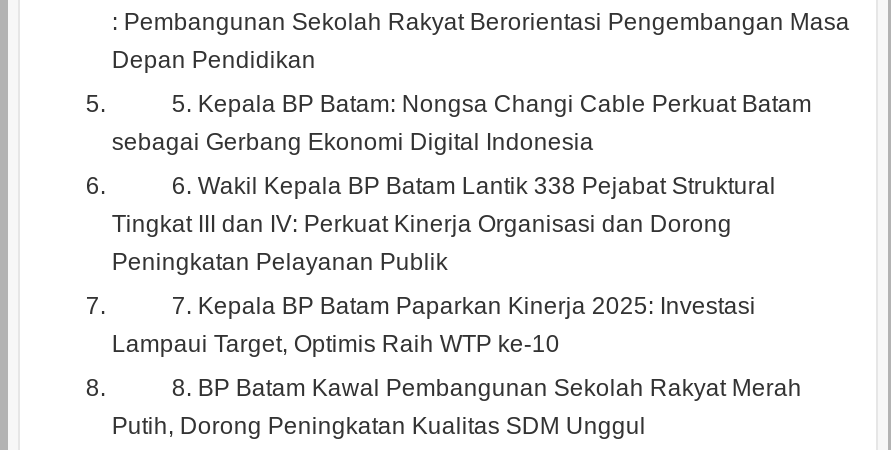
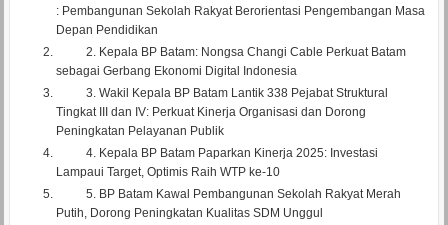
- 5. Kepala BP Batam: Nongsa Changi Cable Perkuat Batam
+ 2. Kepala BP Batam: Nongsa Changi Cable Perkuat Batam

- 6. Wakil Kepala BP Batam Lantik 338 Pejabat Struktural
+ 3. Wakil Kepala BP Batam Lantik 338 Pejabat Struktural

- 7. Kepala BP Batam Paparkan Kinerja 2025: Investasi
+ 4. Kepala BP Batam Paparkan Kinerja 2025: Investasi

- 8. BP Batam Kawal Pembangunan Sekolah Rakyat Merah
+ 5. BP Batam Kawal Pembangunan Sekolah Rakyat Merah
